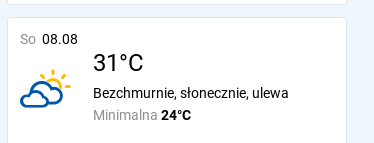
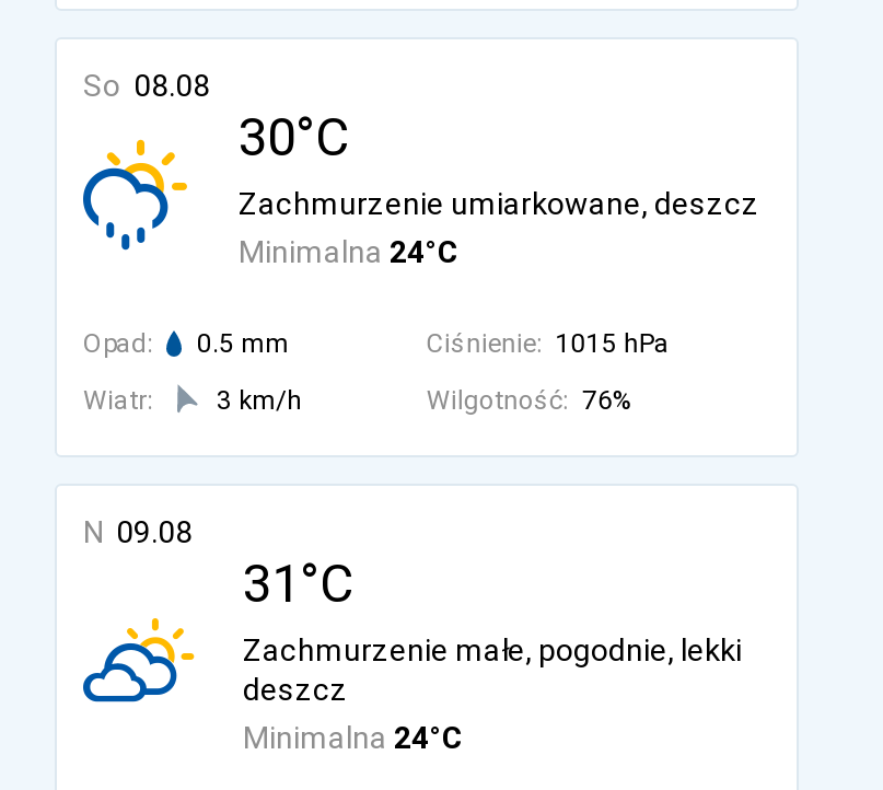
+ [image]
+ 30°C
+ Minimalna 24°C

+ Opad:
+ 0.5 mm
+ Ciśnienie: 1015 hPa
+ Wiatr:
+ 3 km/h
+ Wilgotność: 76%

+ N 09.08

+ Zachmurzenie umiarkowane, deszcz

moved down: [image]

- Bezchmurnie, słonecznie, ulewa
+ Zachmurzenie małe, pogodnie, lekki
+ deszcz
